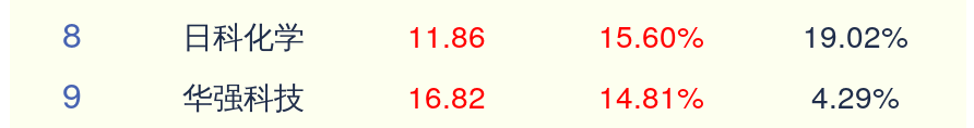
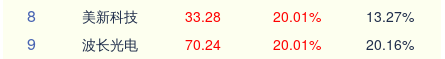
- 日科化学
- 11.86
- 15.60%
- 19.02%
+ 美新科技
+ 33.28
+ 20.01%
+ 13.27%

- 华强科技
- 16.82
- 14.81%
- 4.29%
+ 波长光电
+ 70.24
+ 20.01%
+ 20.16%
